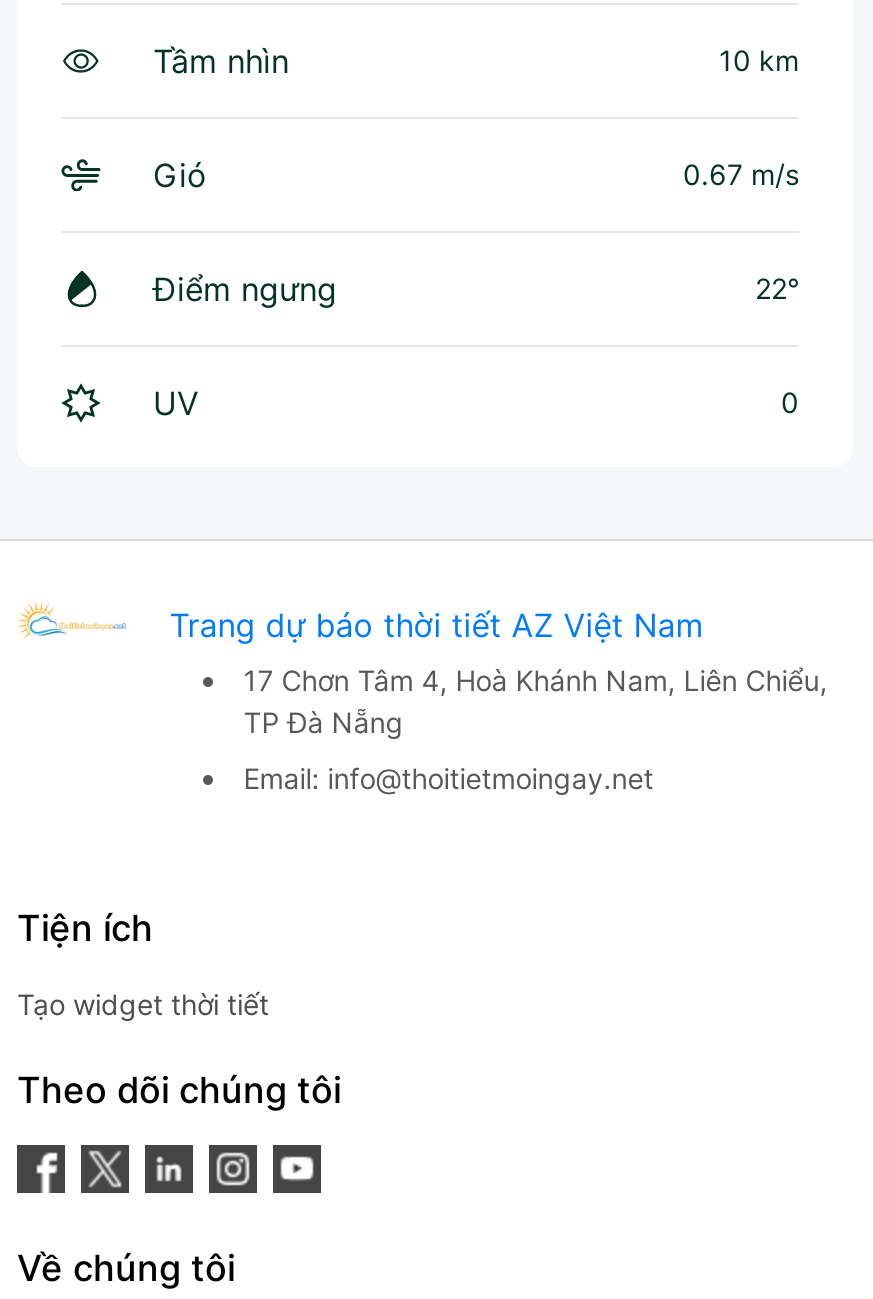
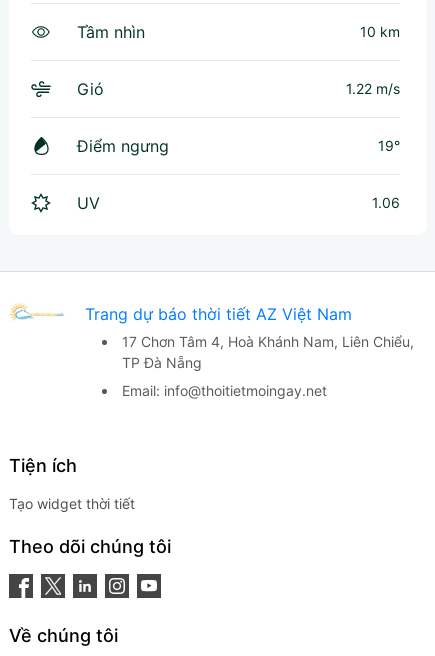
- 0.67 m/s
+ 1.22 m/s

- 22°
+ 19°

- 0
+ 1.06
